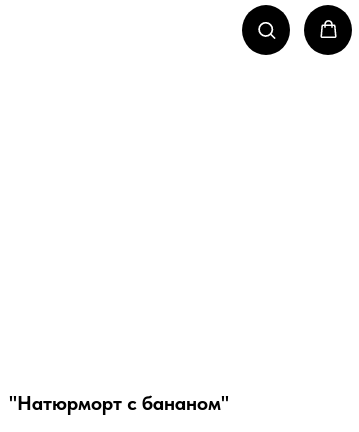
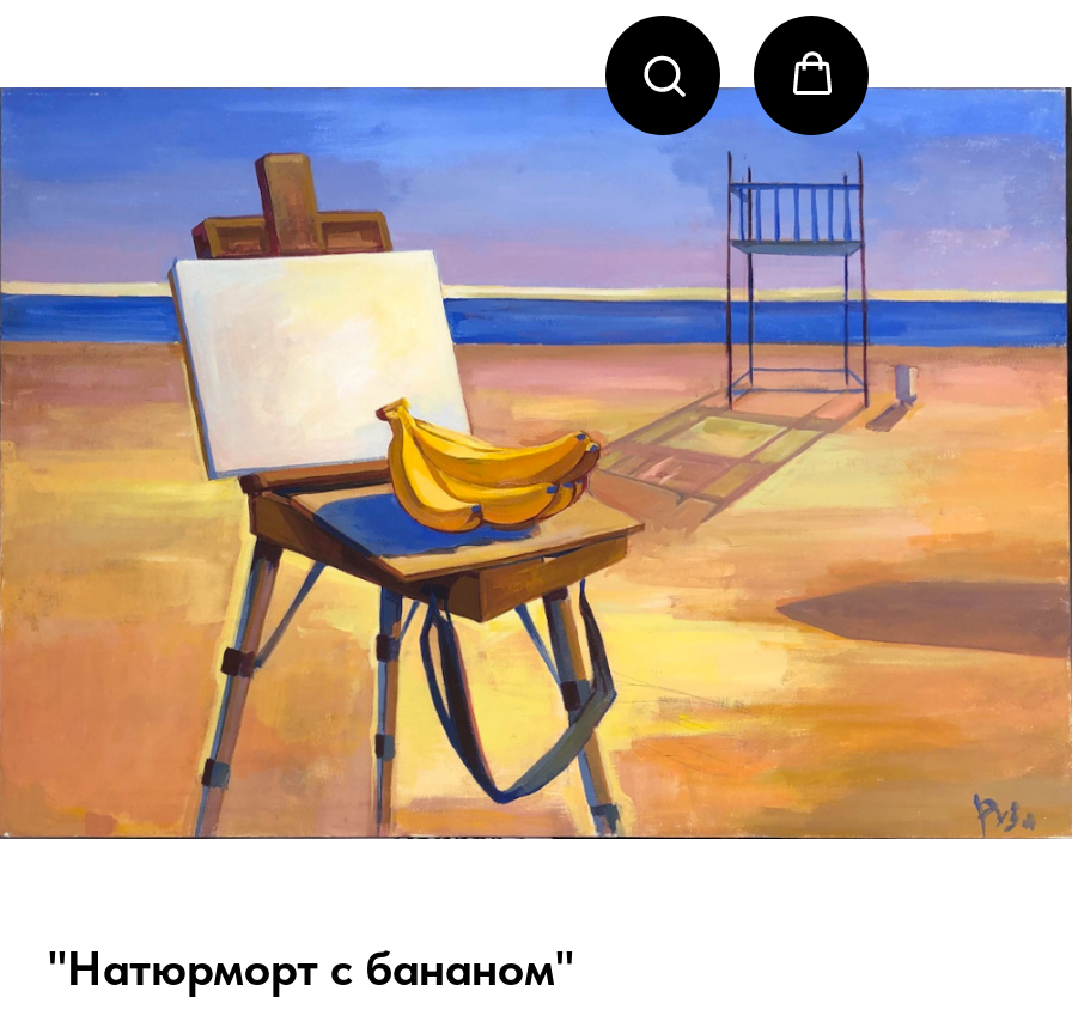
+ [image]
